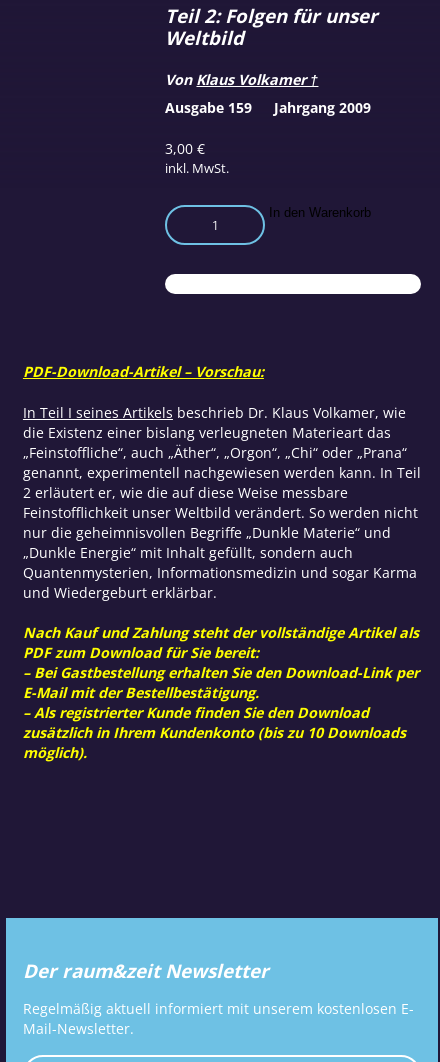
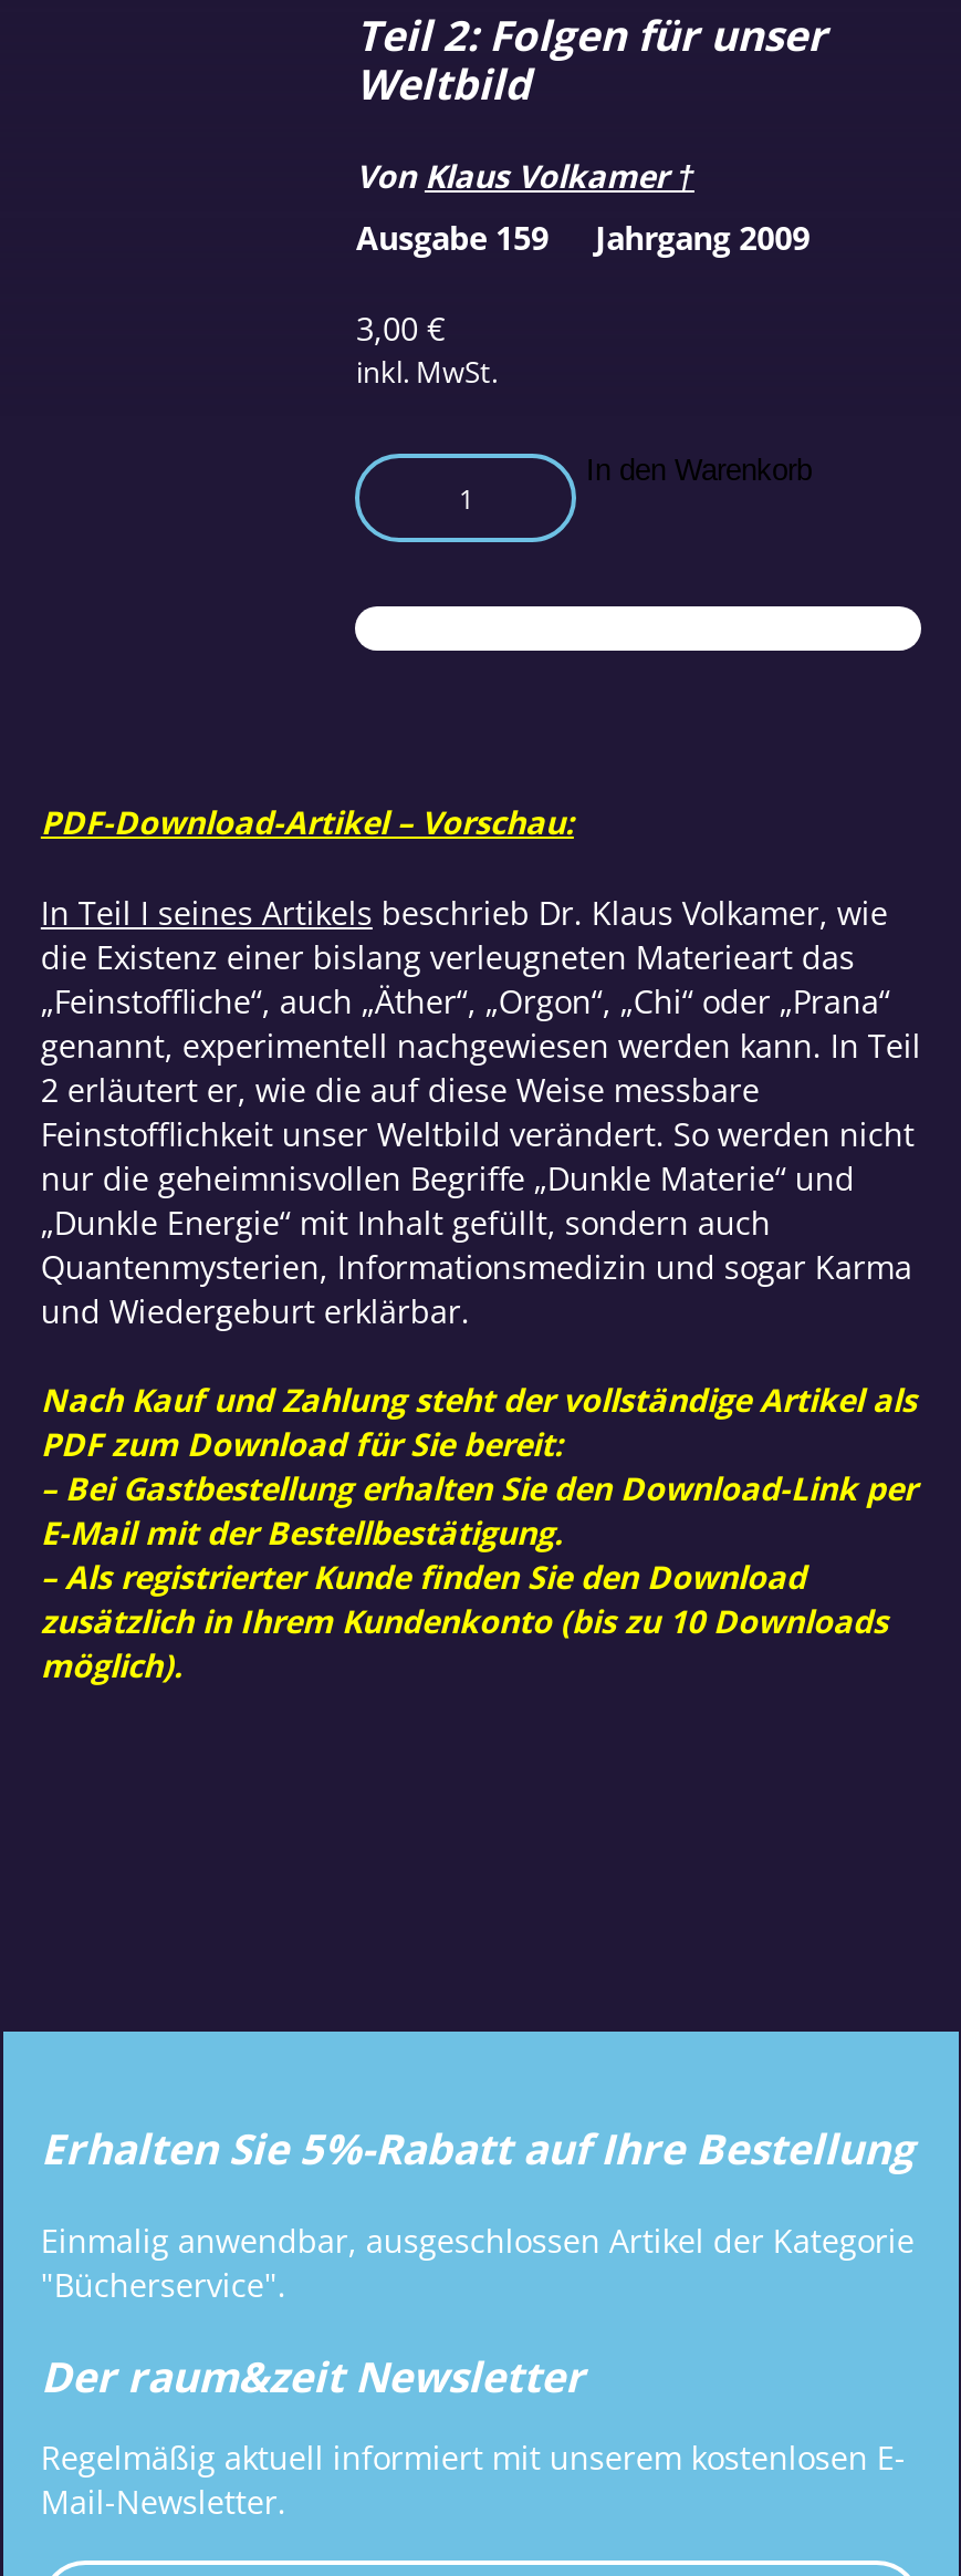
+ Erhalten Sie 5%-Rabatt auf Ihre Bestellung
+ Einmalig anwendbar, ausgeschlossen Artikel der Kategorie
+ "Bücherservice".
